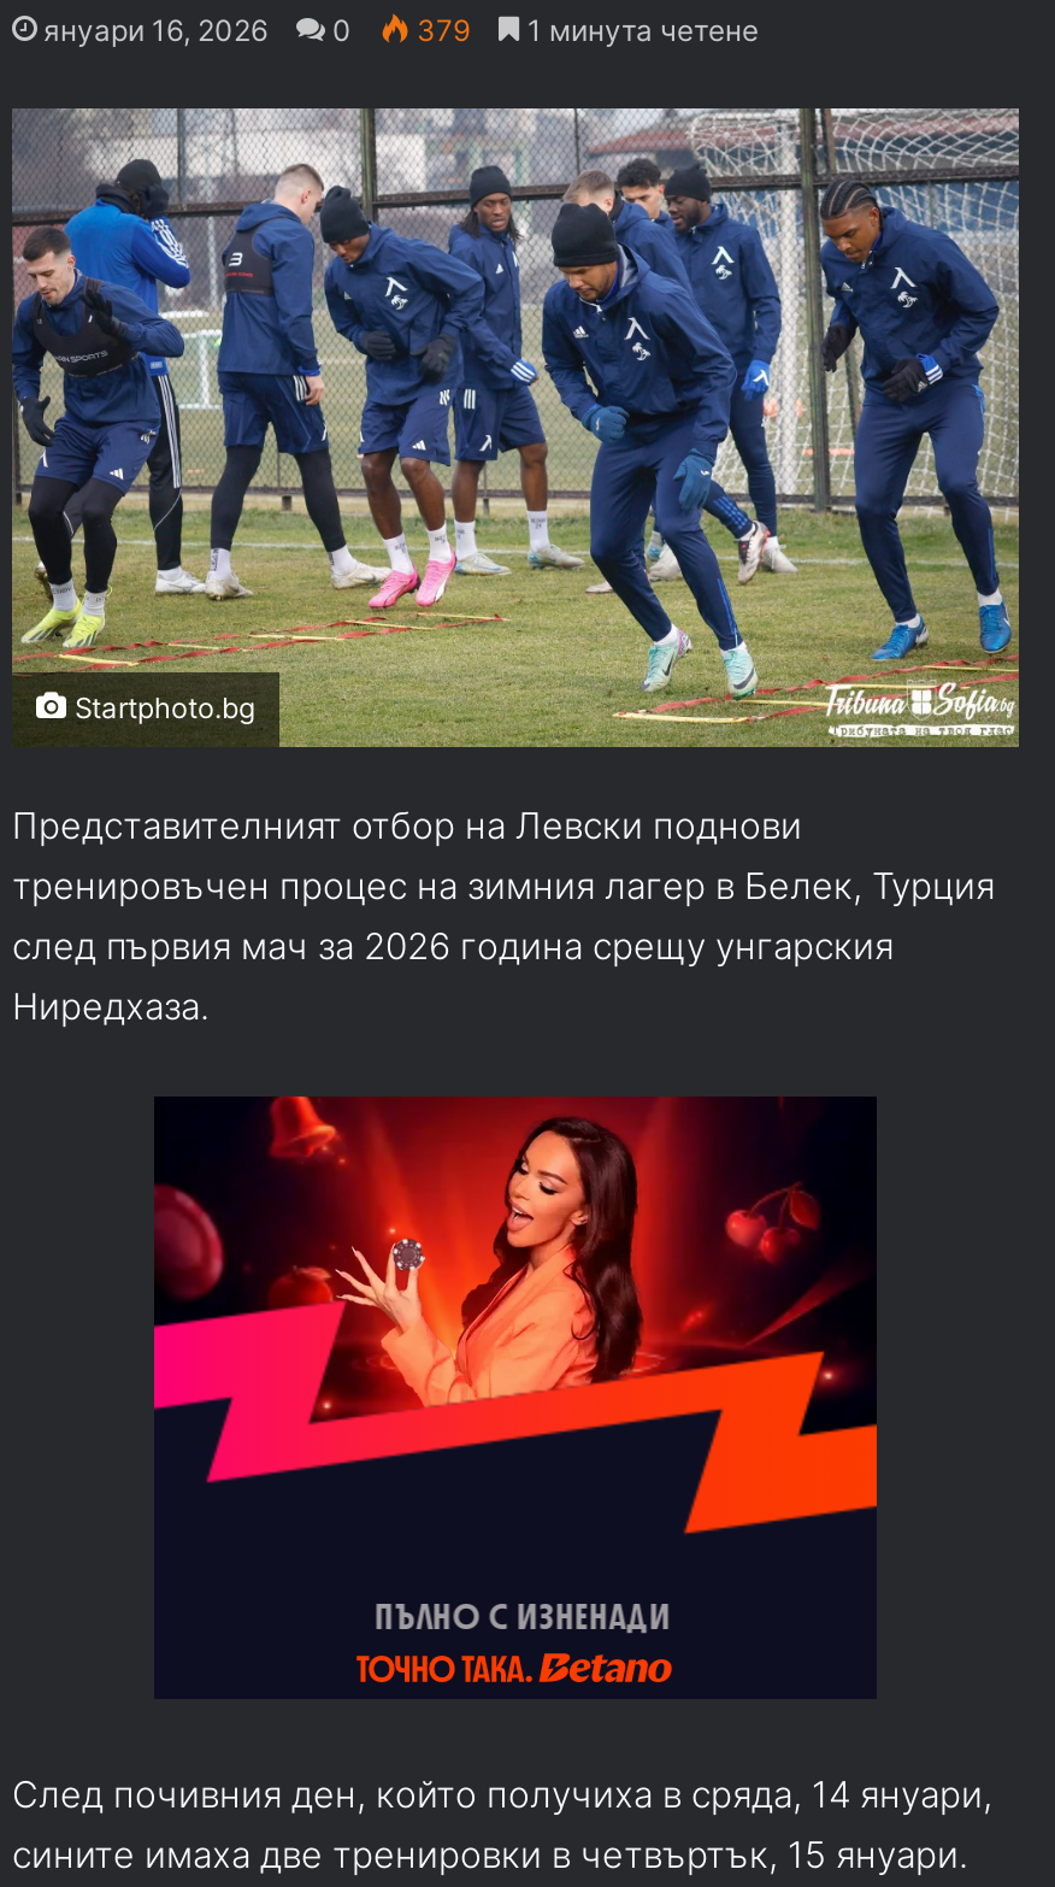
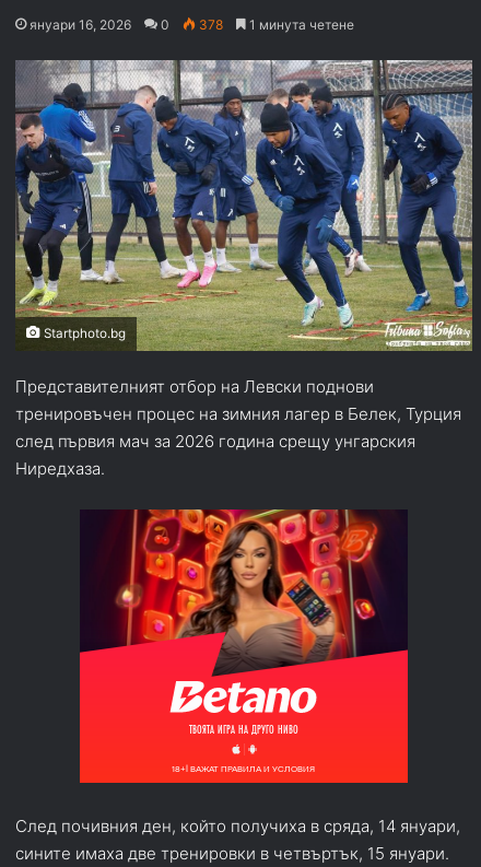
- 379
+ 378

- [image]
+ [image]
